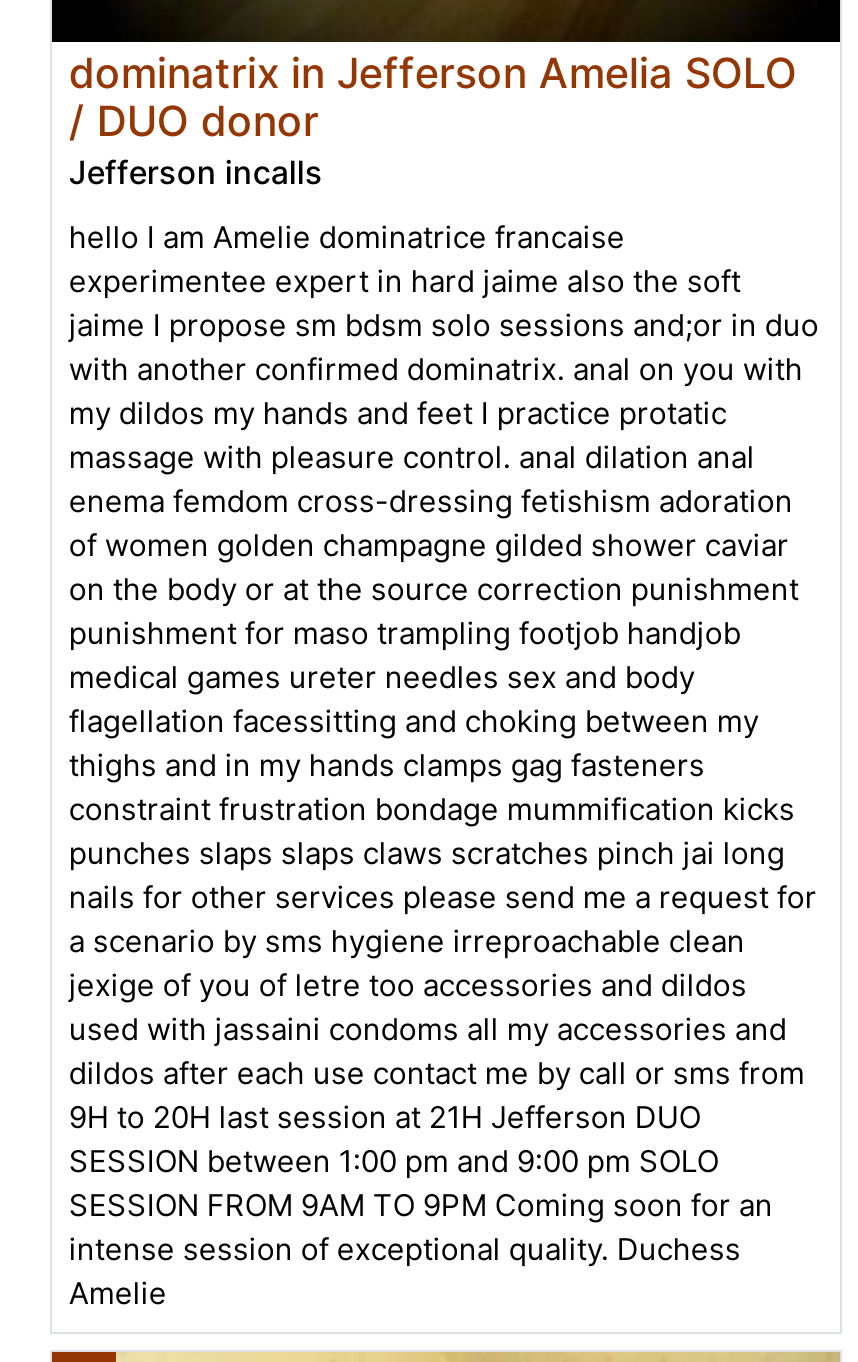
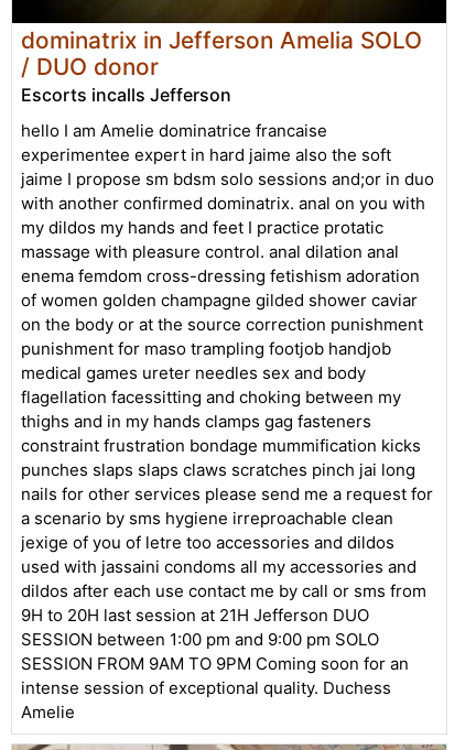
- Jefferson incalls
+ Escorts incalls Jefferson
